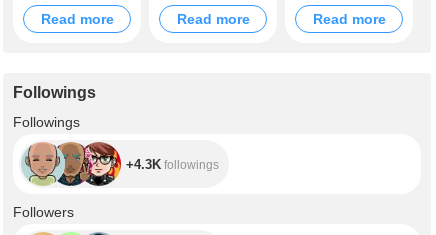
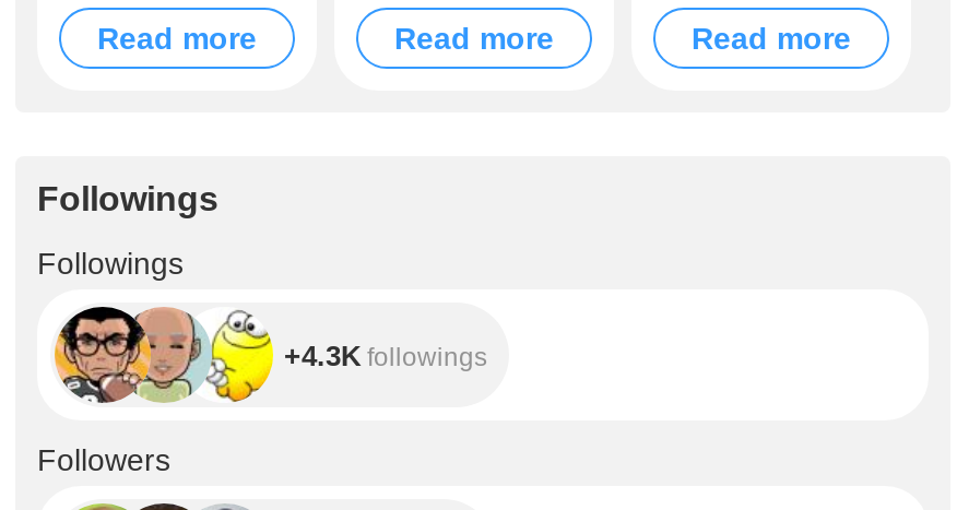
- [image]
+ [image]
